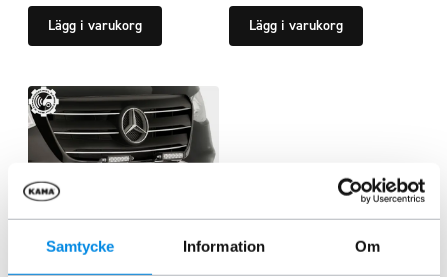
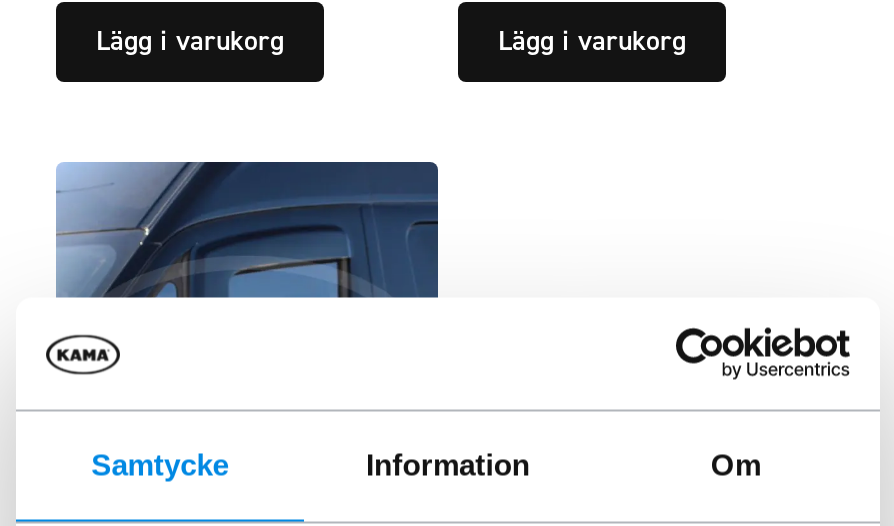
- [image]
+ [image]
